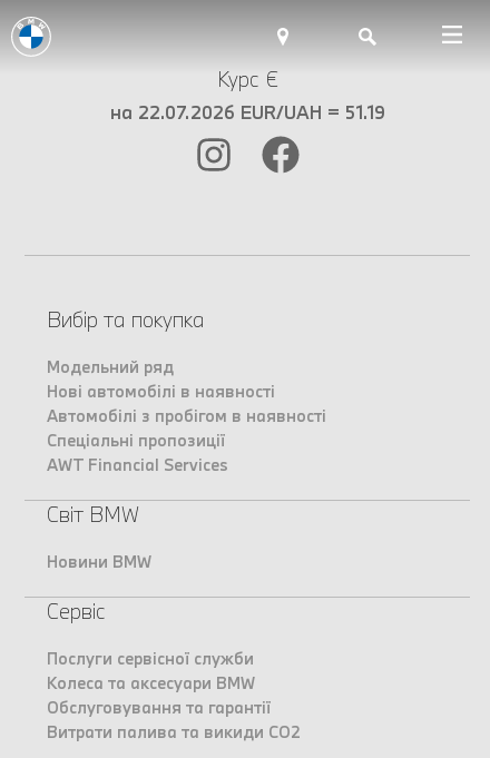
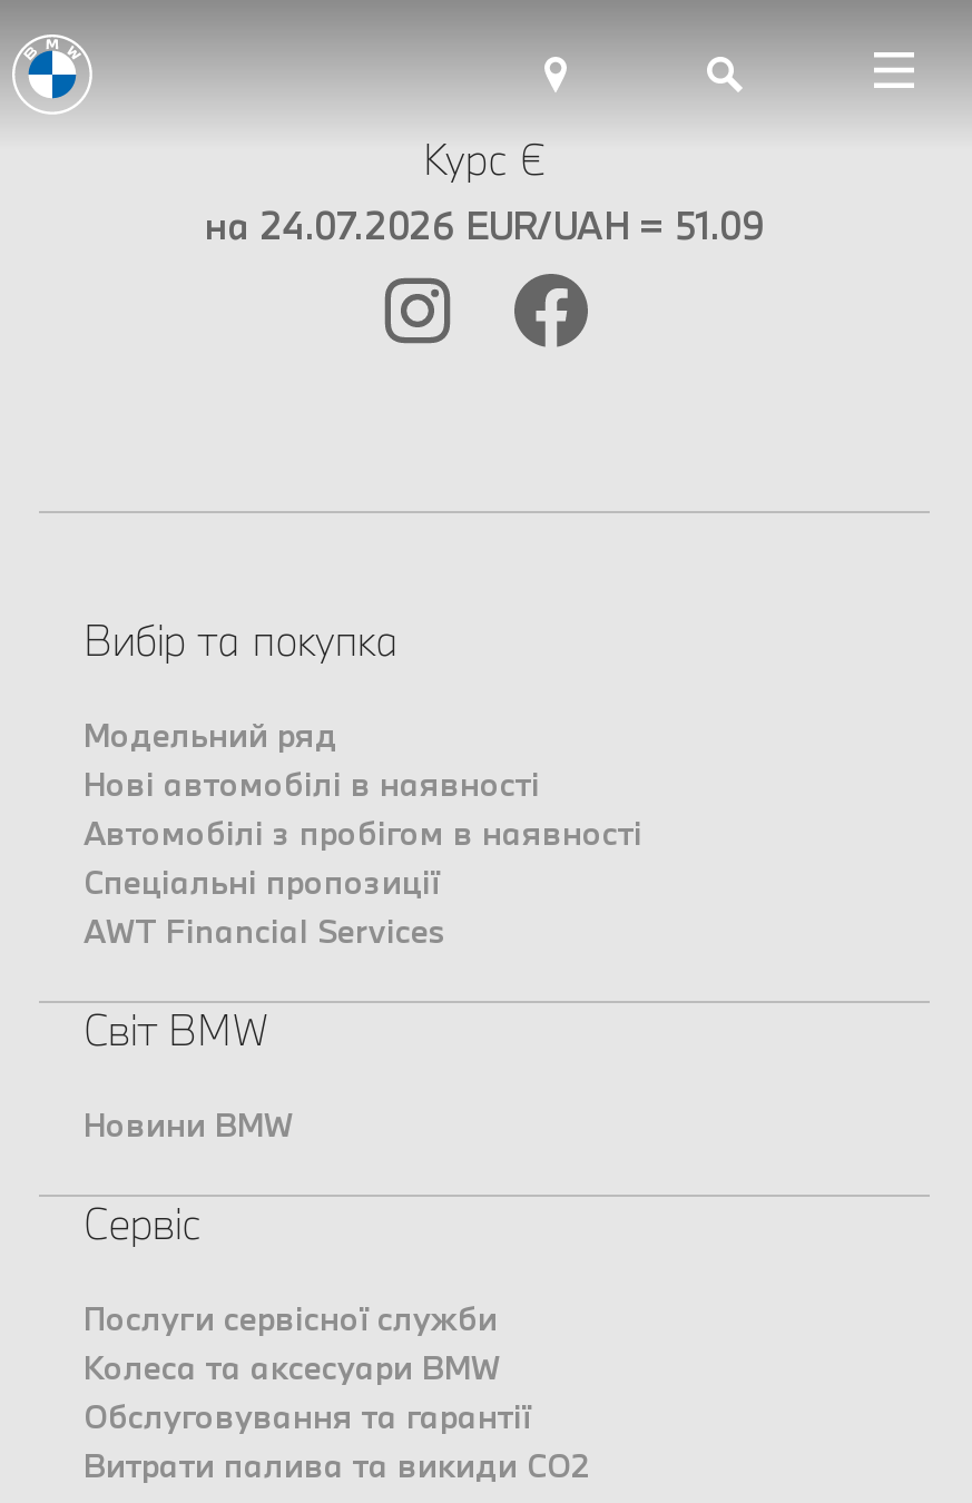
- на 22.07.2026 EUR/UAH = 51.19
+ на 24.07.2026 EUR/UAH = 51.09
